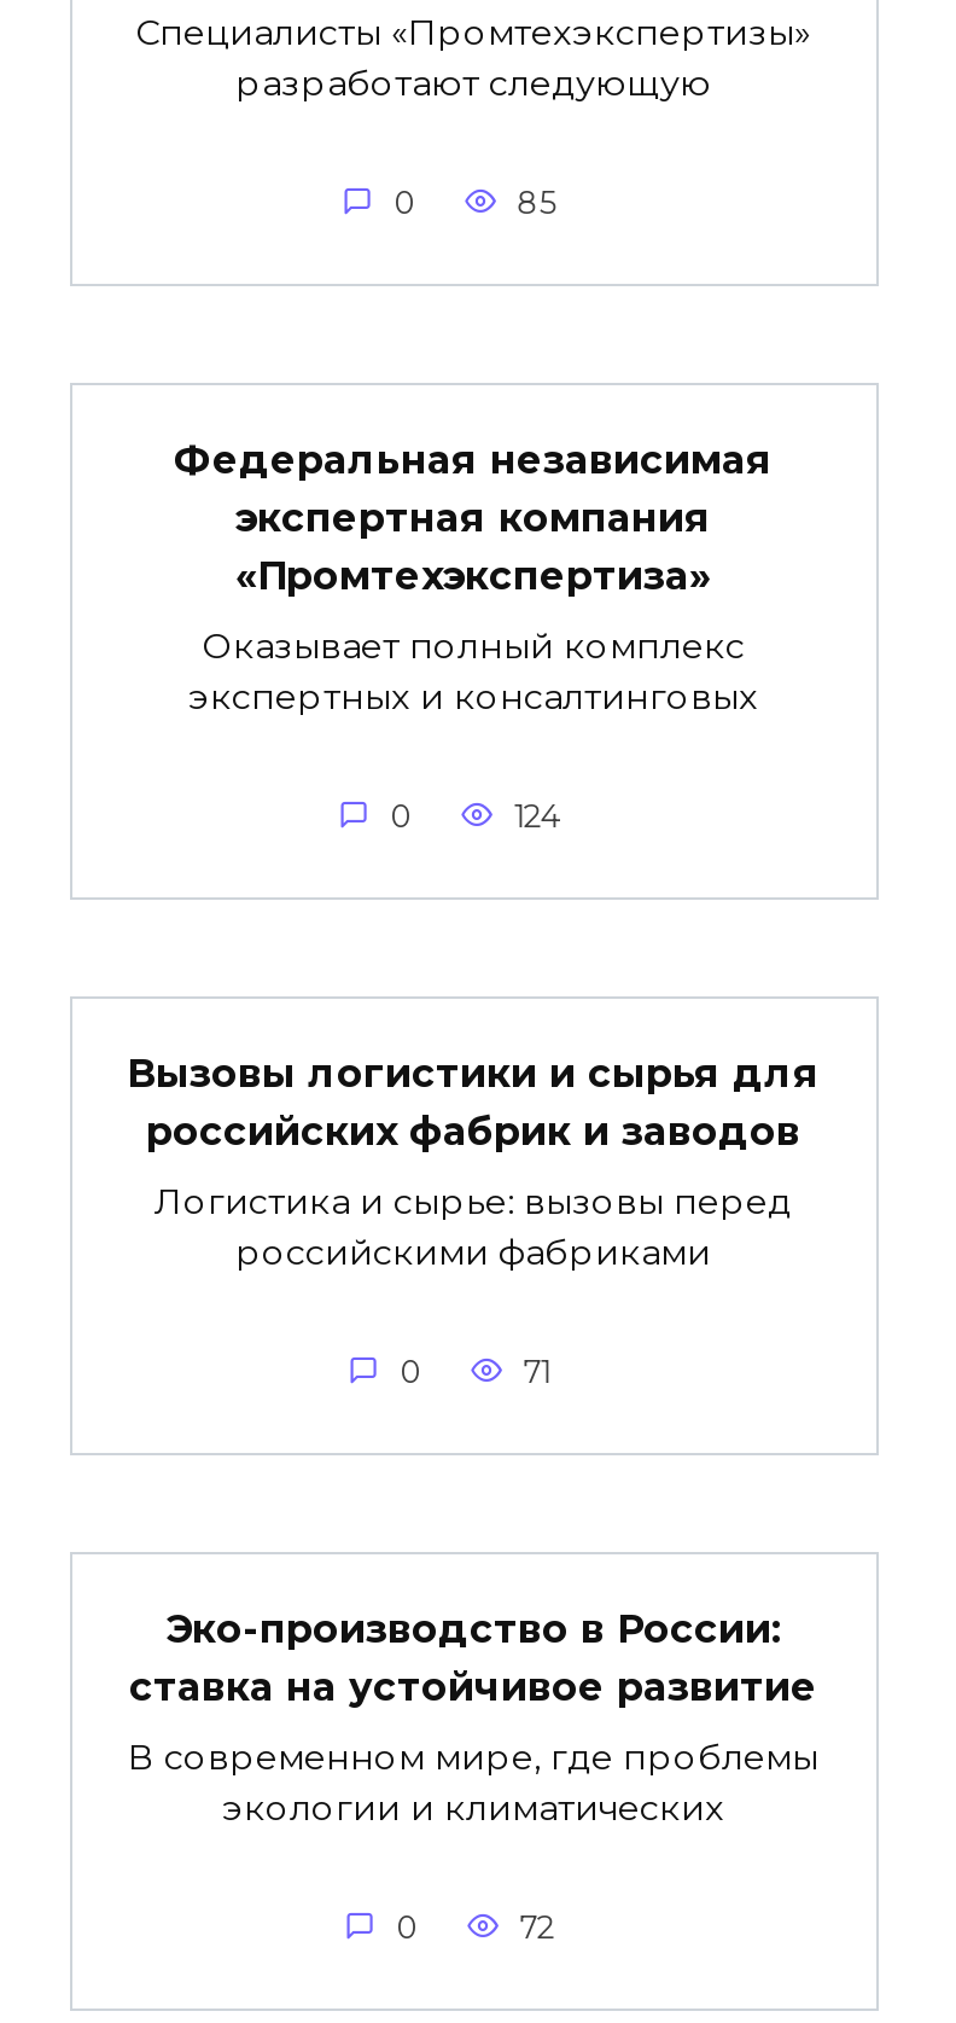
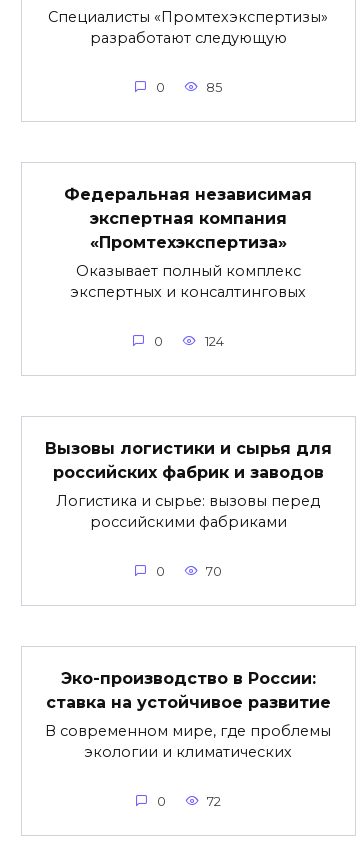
- 71
+ 70
